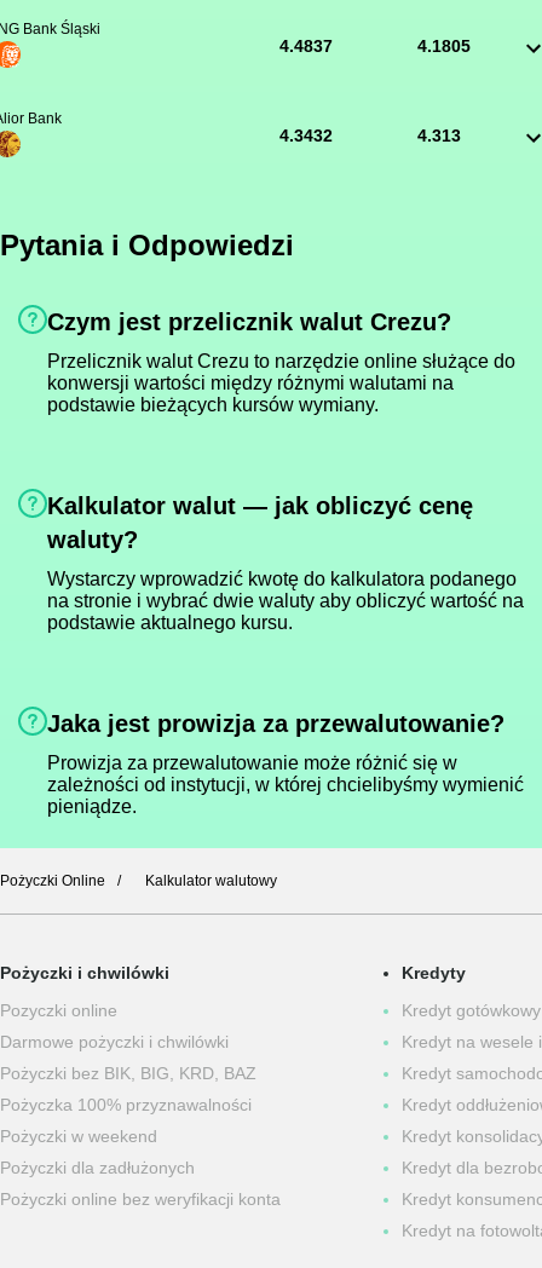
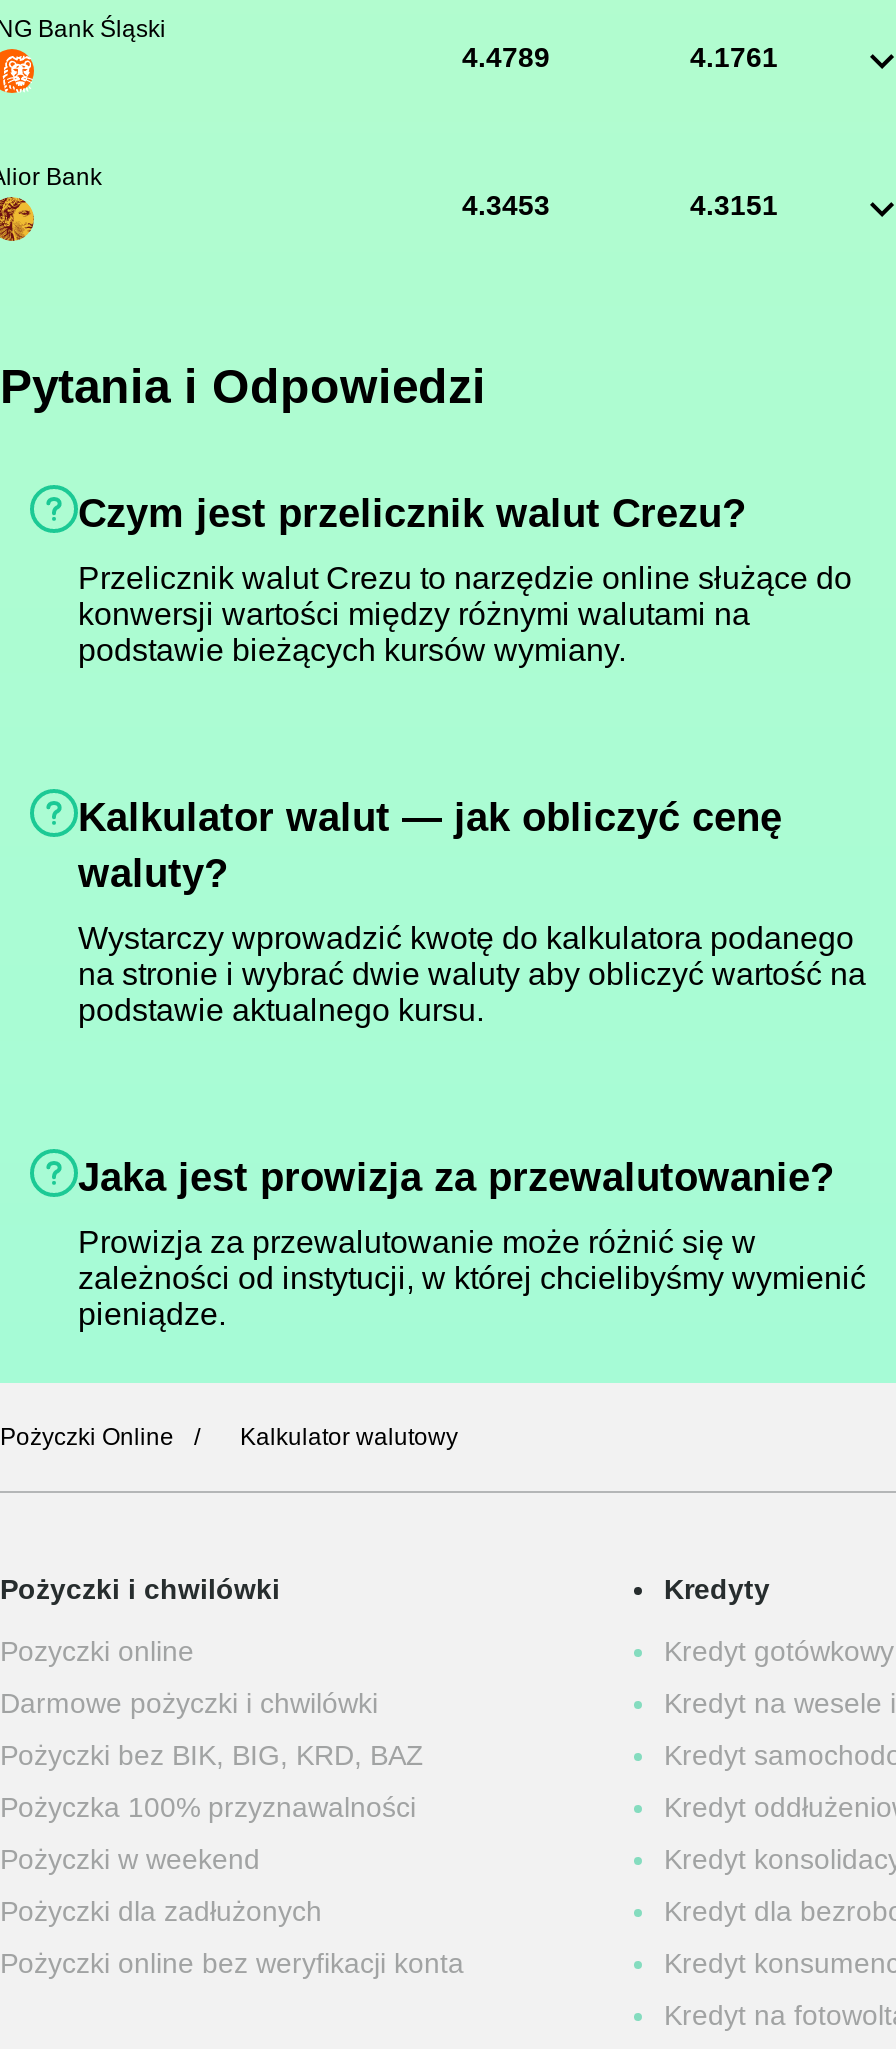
- 4.4837
+ 4.4789

- 4.1805
+ 4.1761

- 4.3432
+ 4.3453

- 4.313
+ 4.3151
